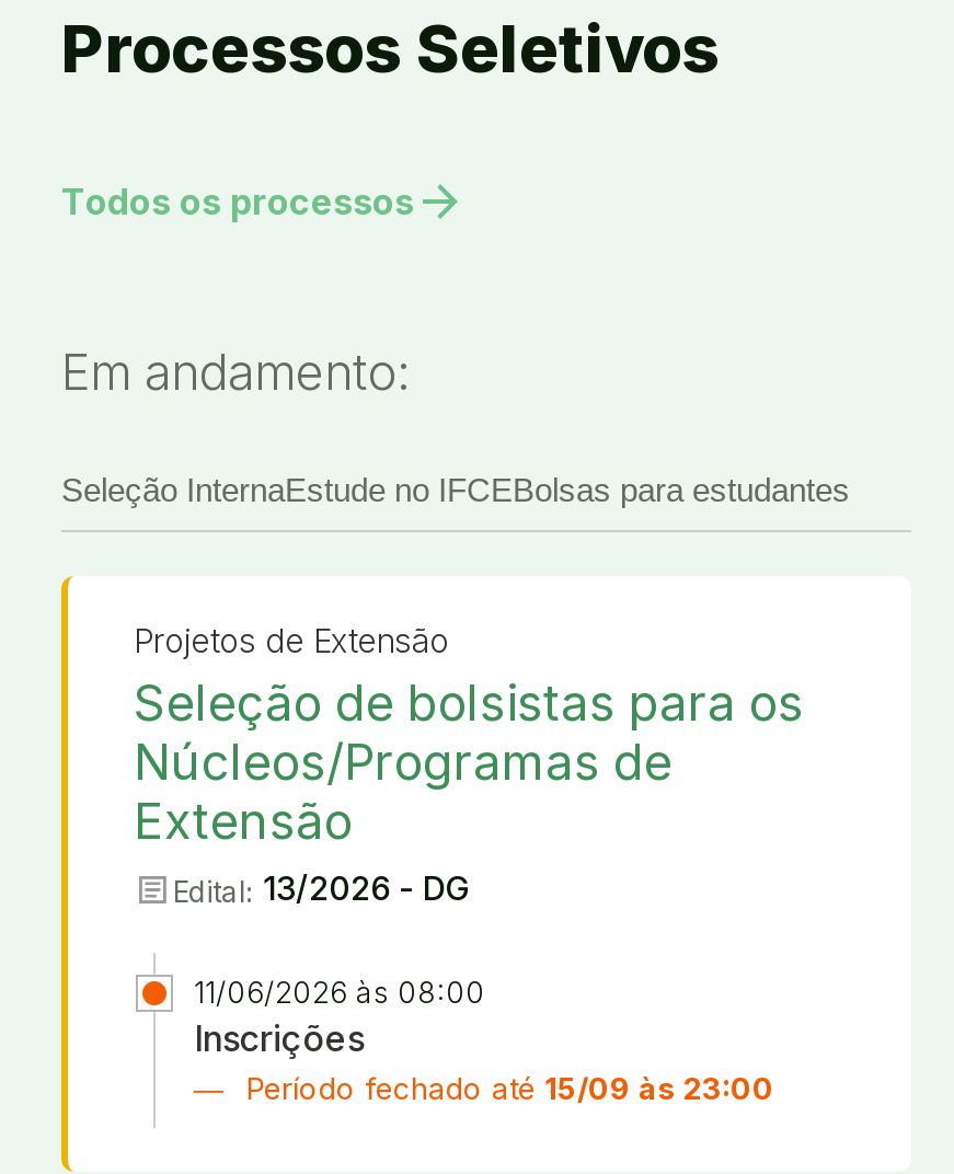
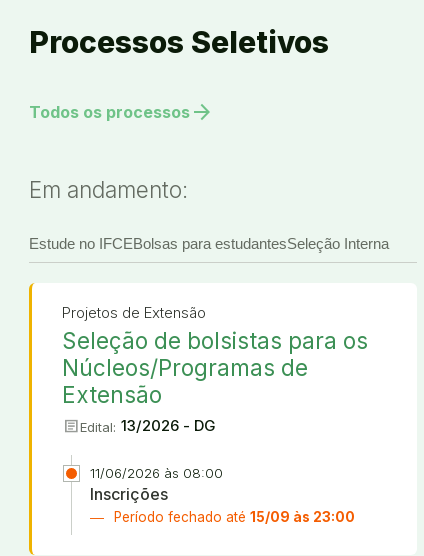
- Seleção InternaEstude no IFCEBolsas para estudantes
+ Estude no IFCEBolsas para estudantesSeleção Interna
